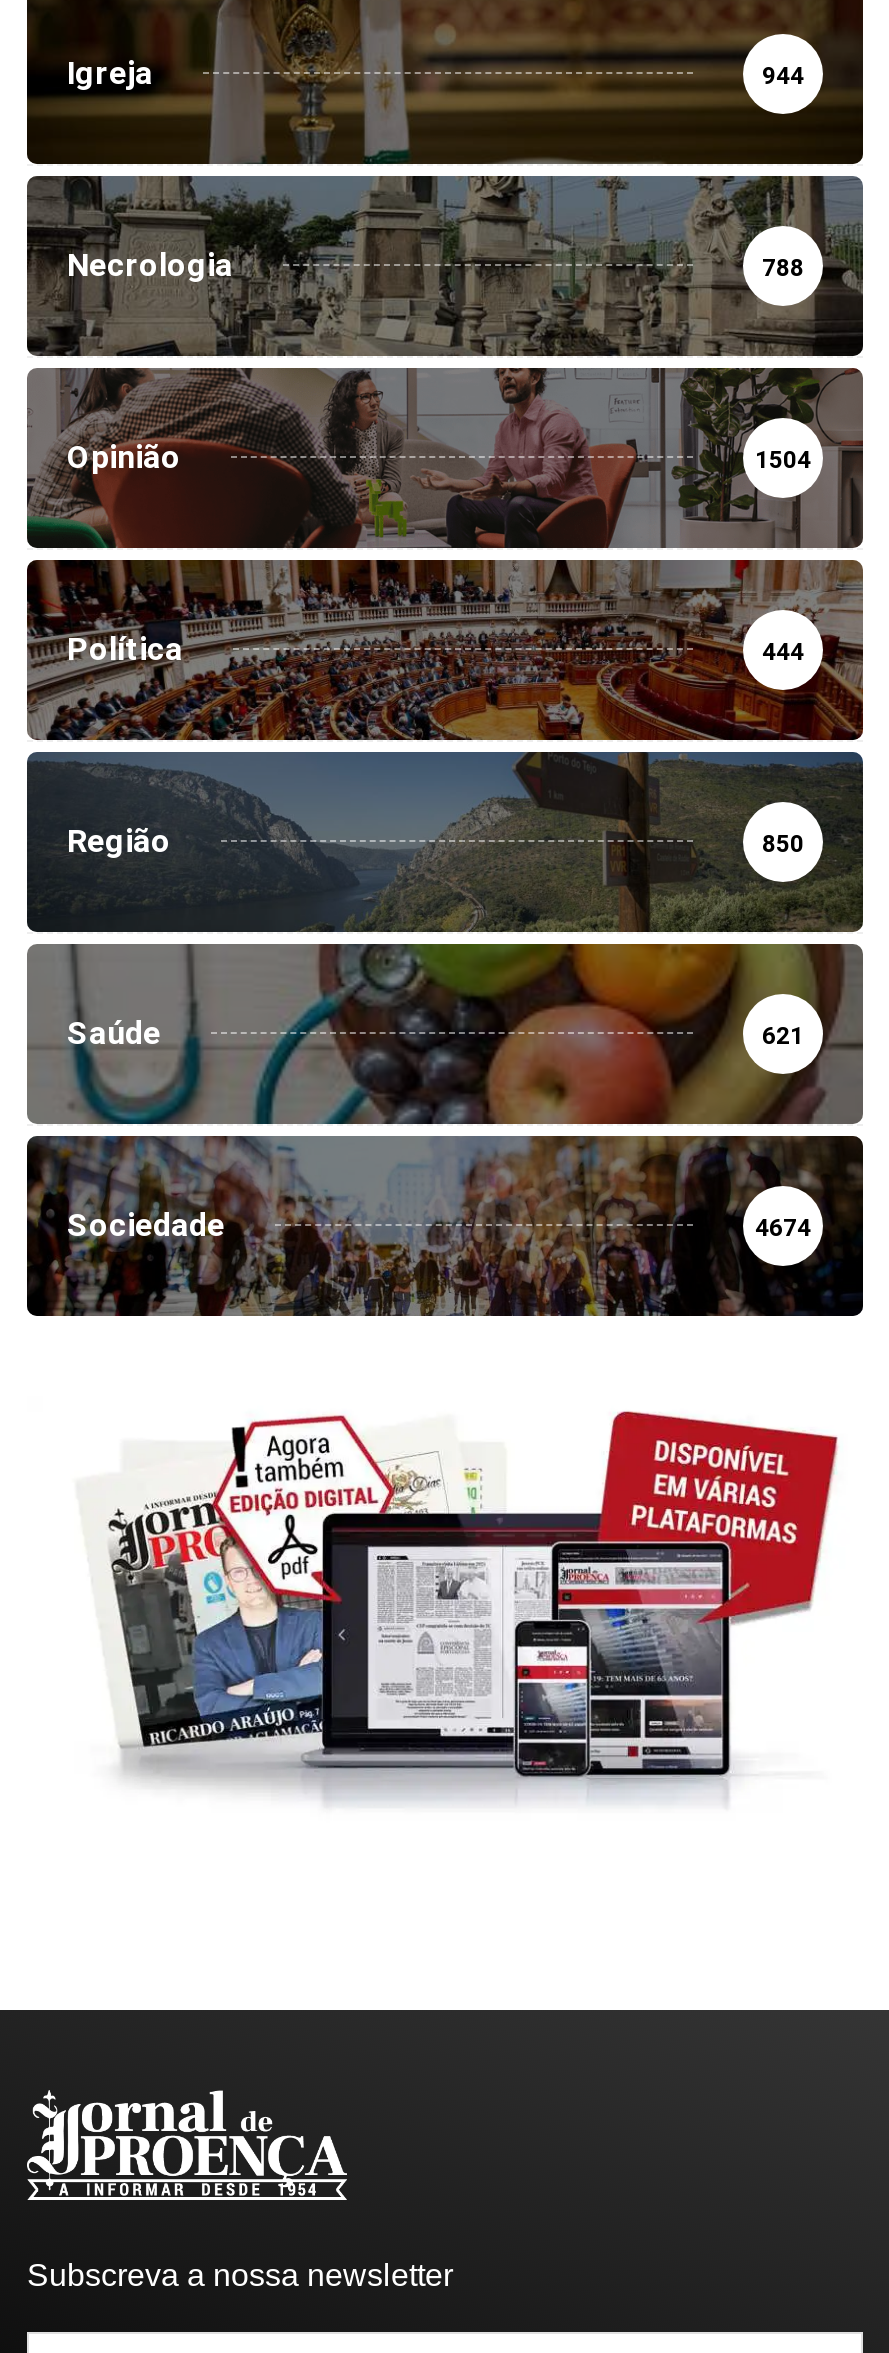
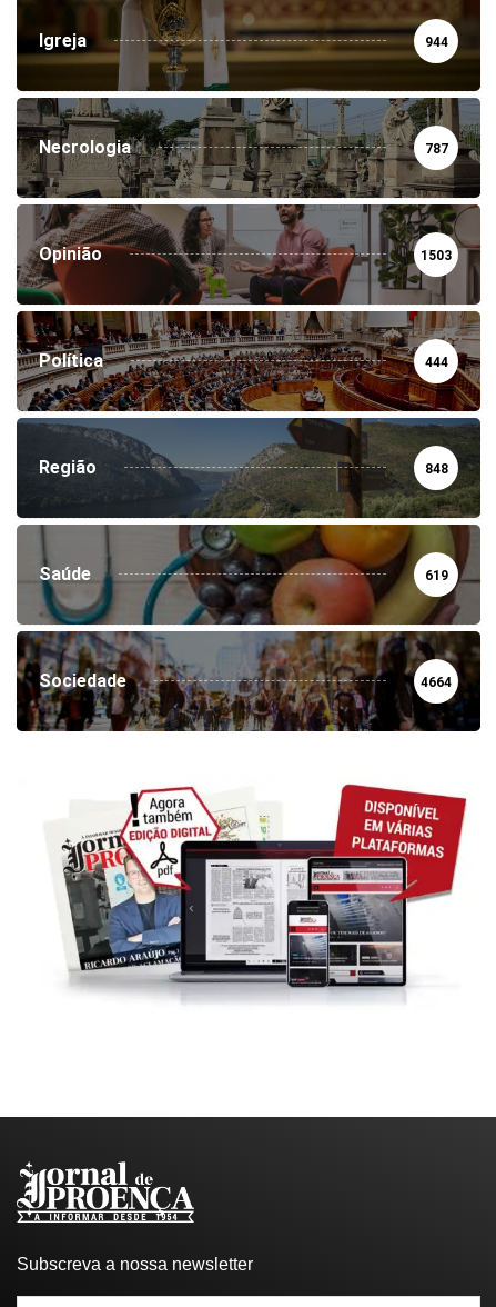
- 788
+ 787

- 1504
+ 1503

- 850
+ 848

- 621
+ 619

- 4674
+ 4664
